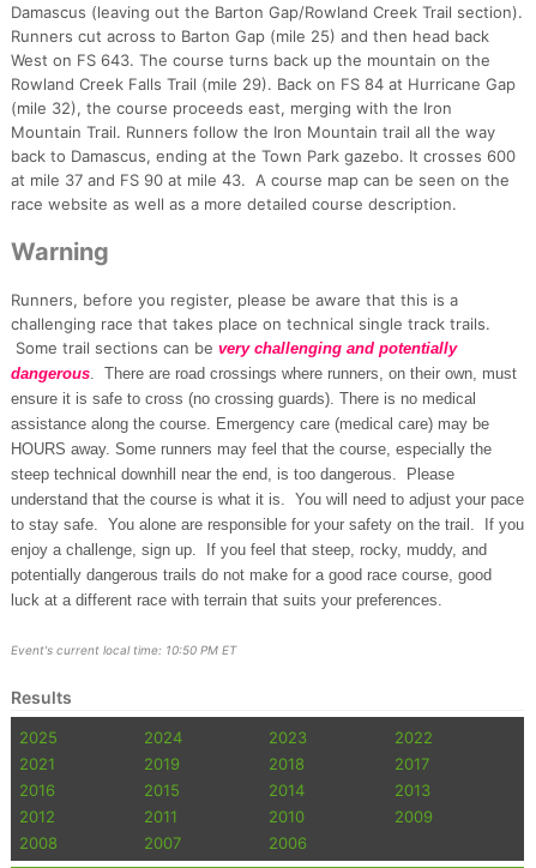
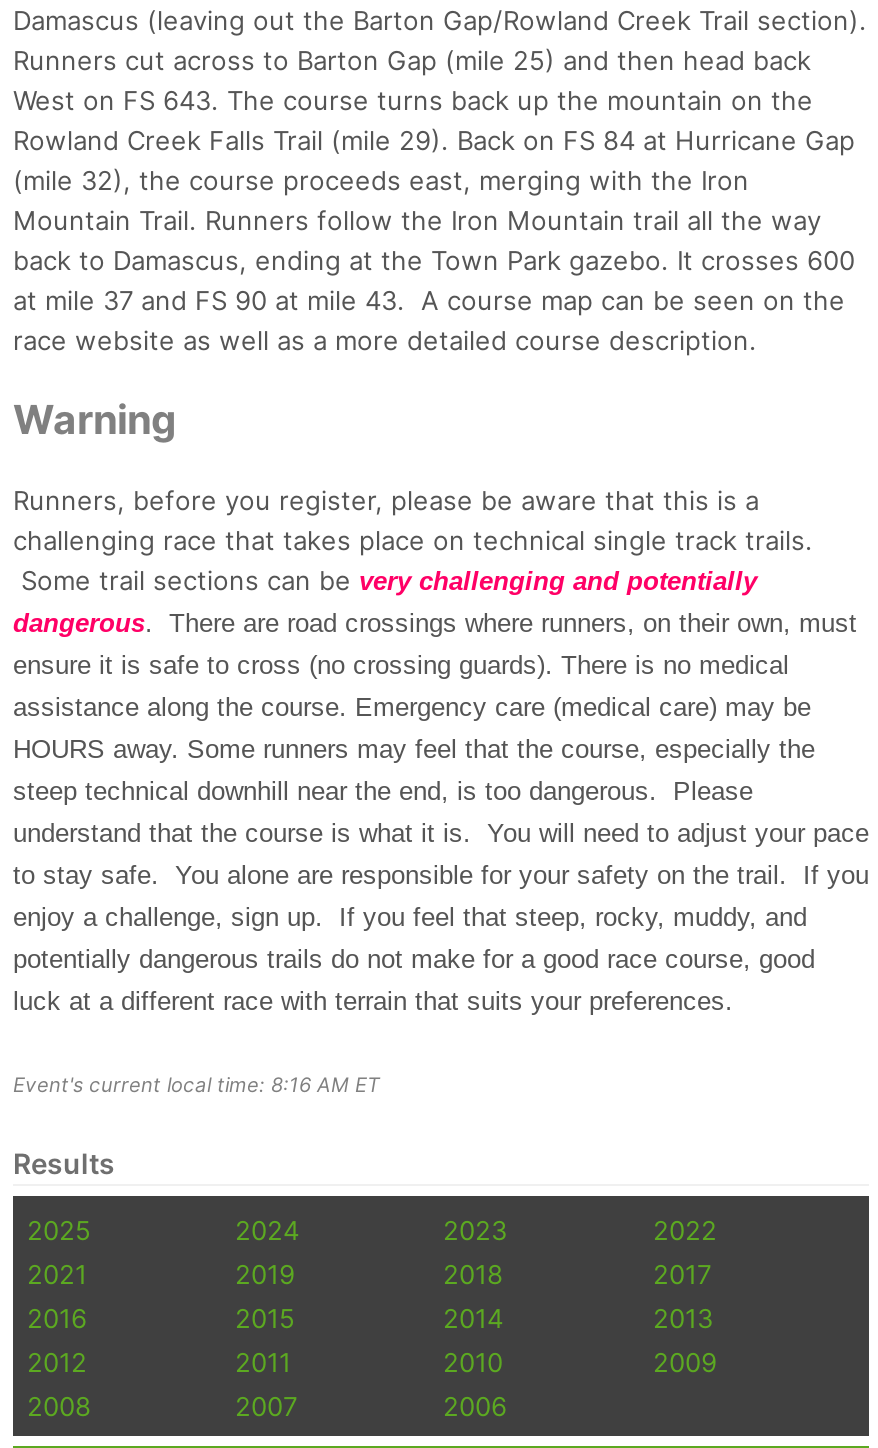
- Event's current local time: 10:50 PM ET
+ Event's current local time: 8:16 AM ET
